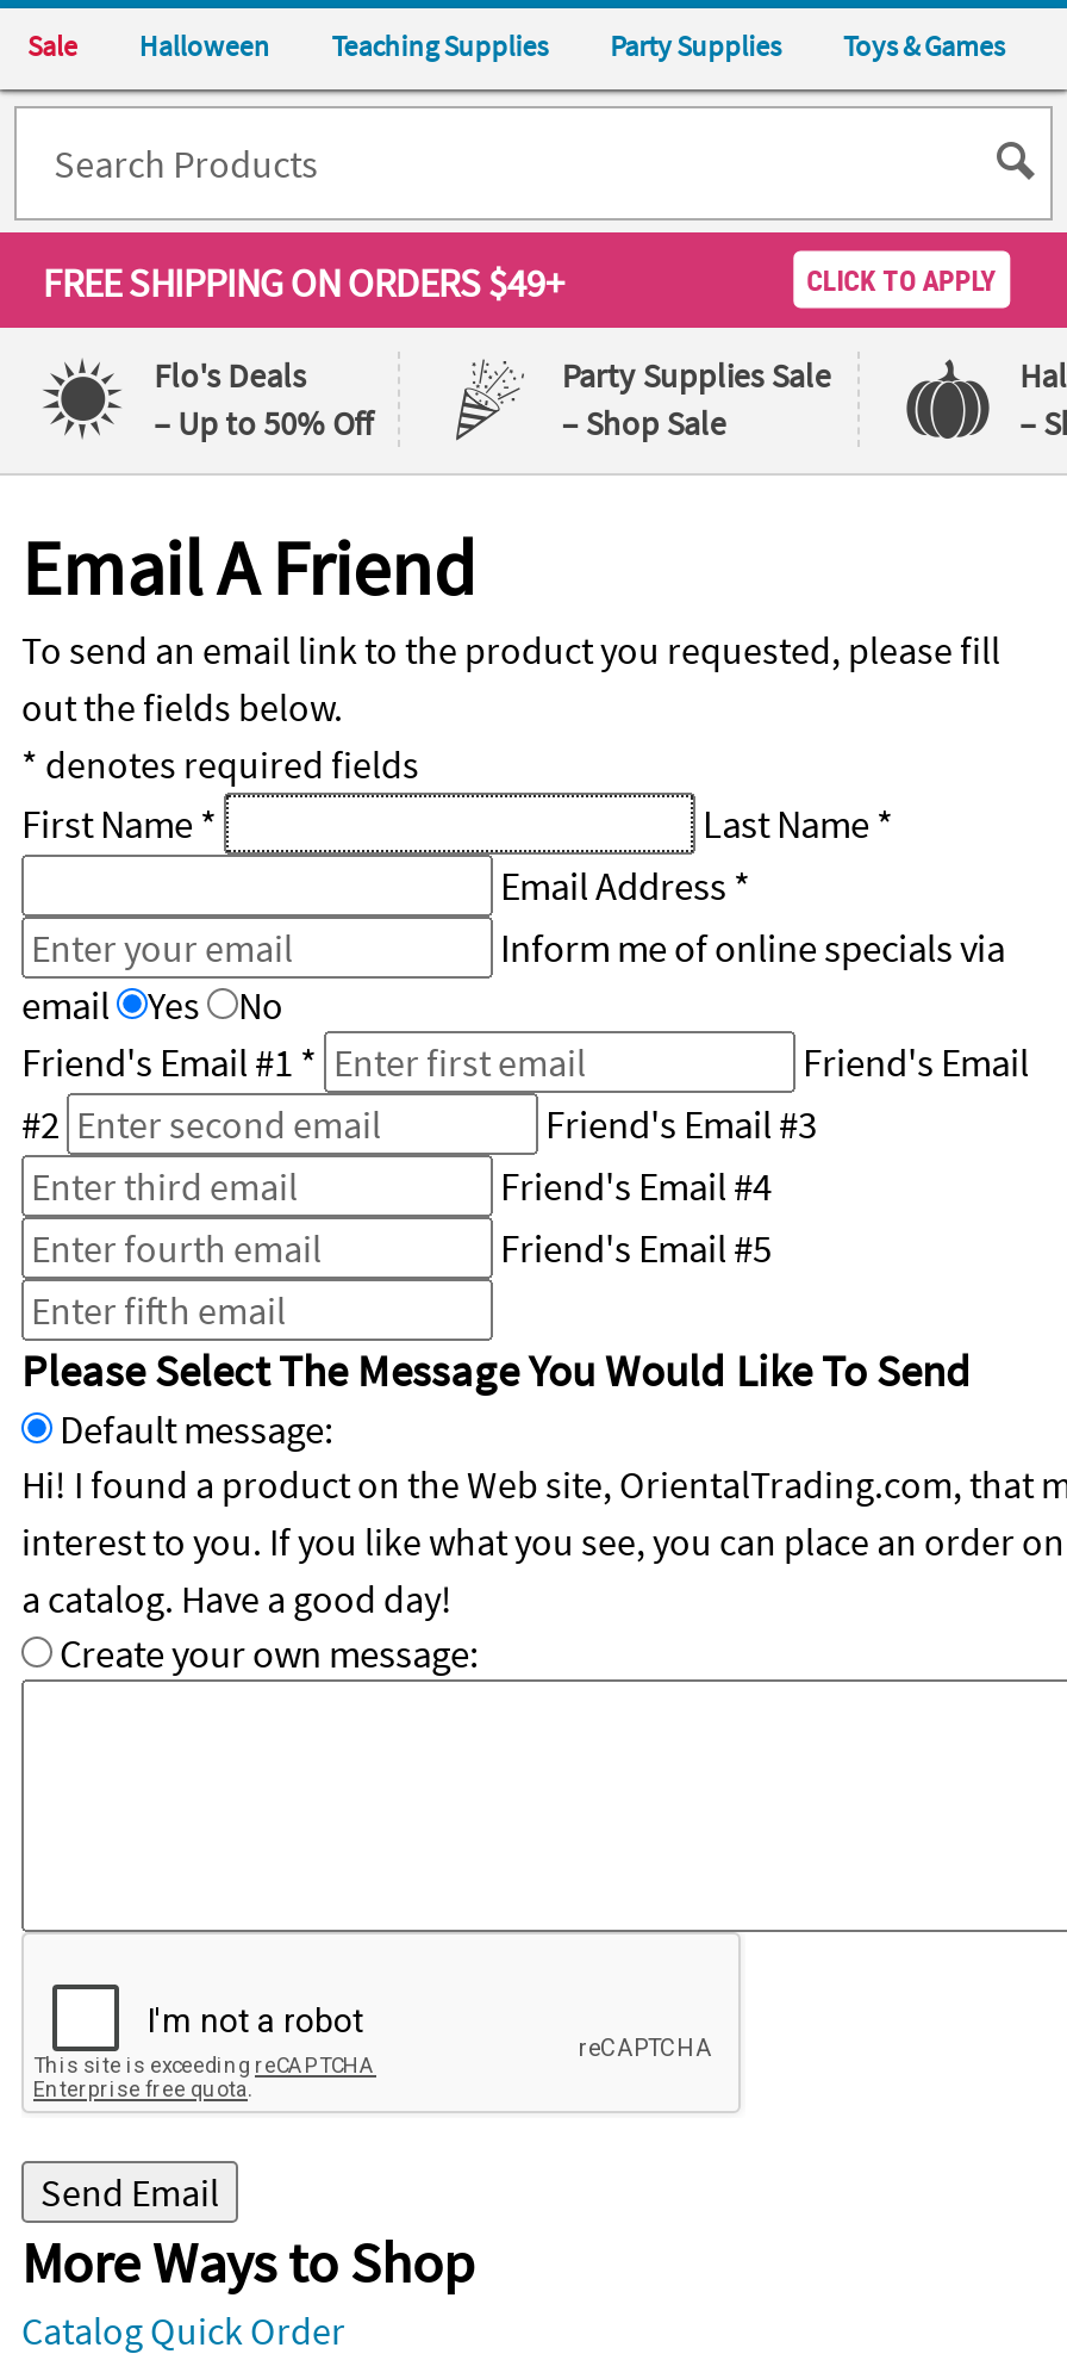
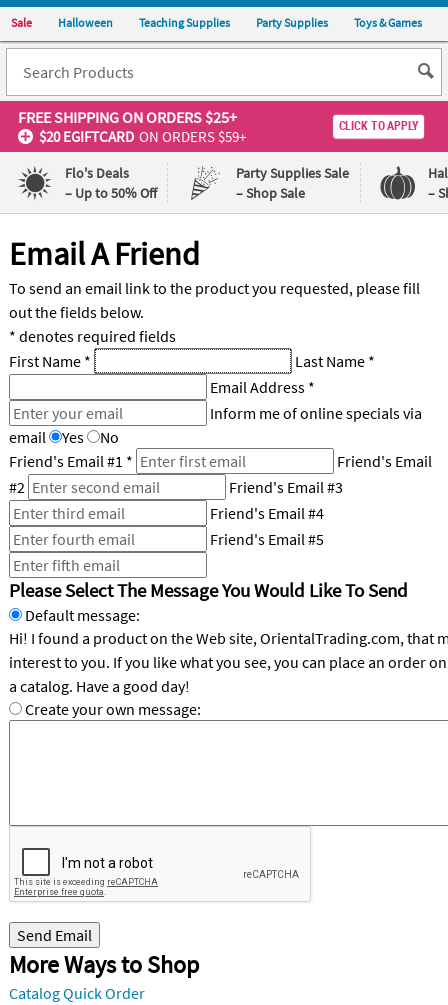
- FREE SHIPPING ON ORDERS $49+
+ FREE SHIPPING ON ORDERS $25+
+ $20 EGIFTCARD ON ORDERS $59+
